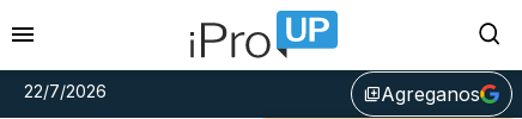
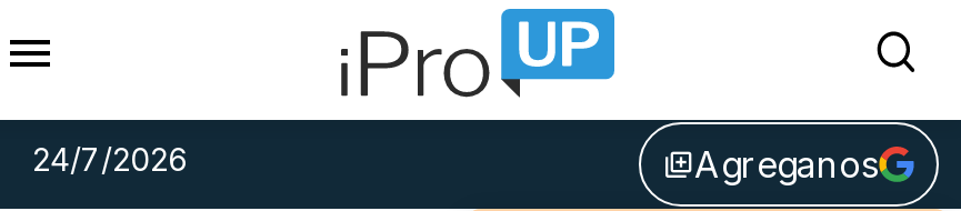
- 22/7/2026
+ 24/7/2026
